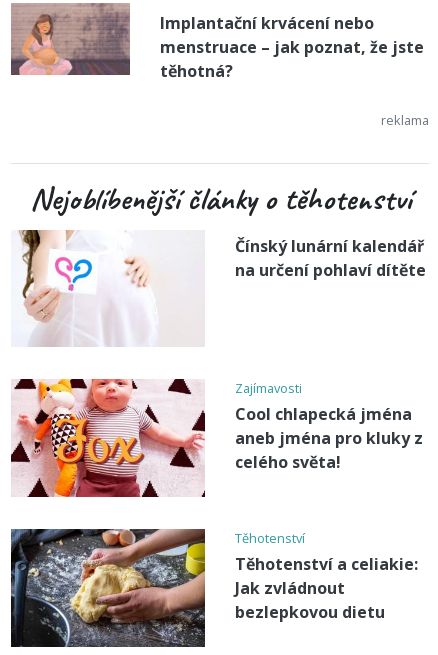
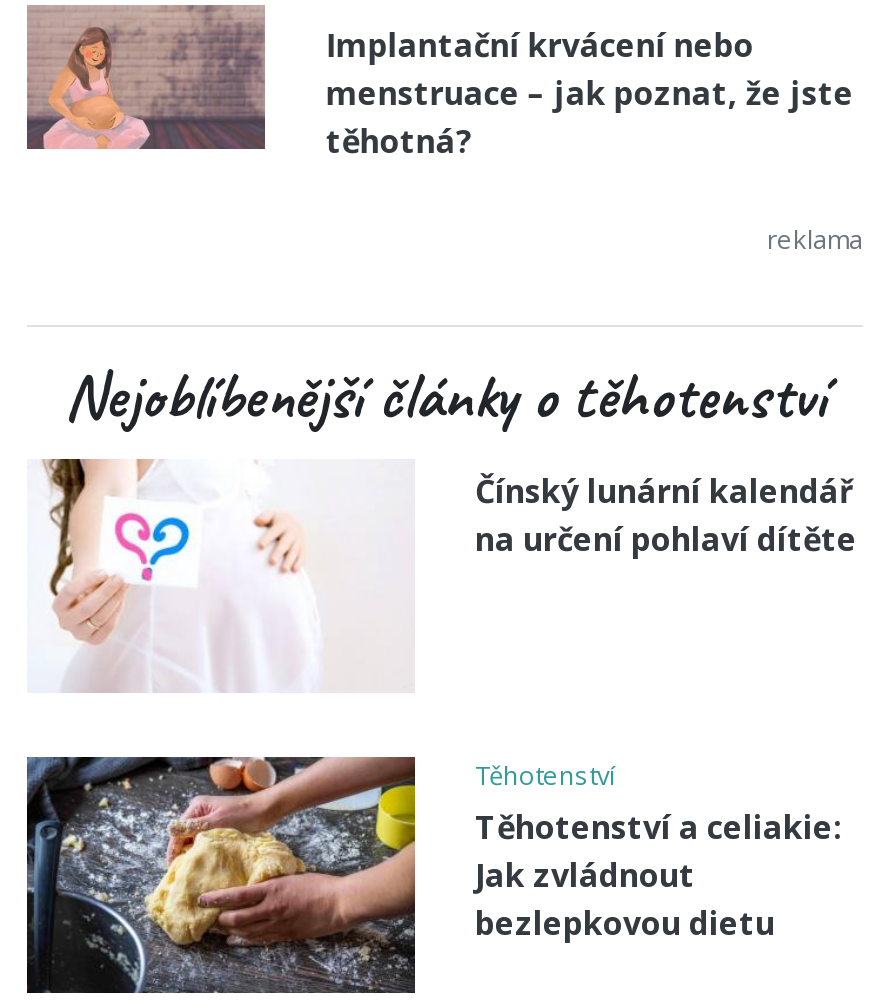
- [image]
- Zajímavosti
- Cool chlapecká jména
- aneb jména pro kluky z
- celého světa!
